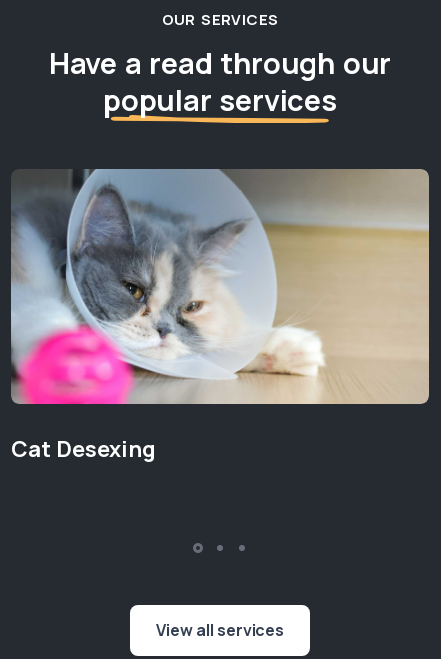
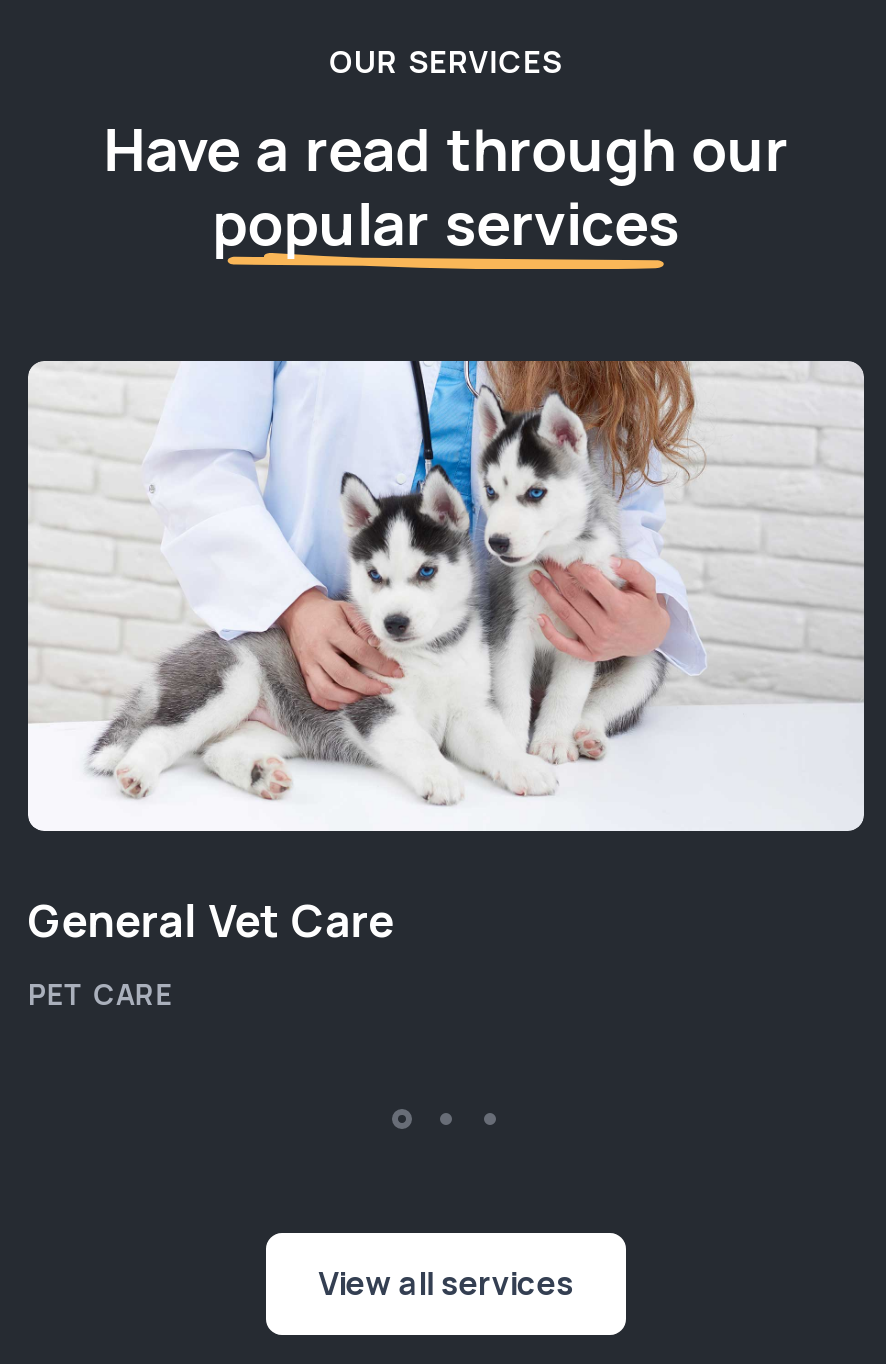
- [image]
- Cat Desexing
+ [image]
+ General Vet Care
+ PET CARE
